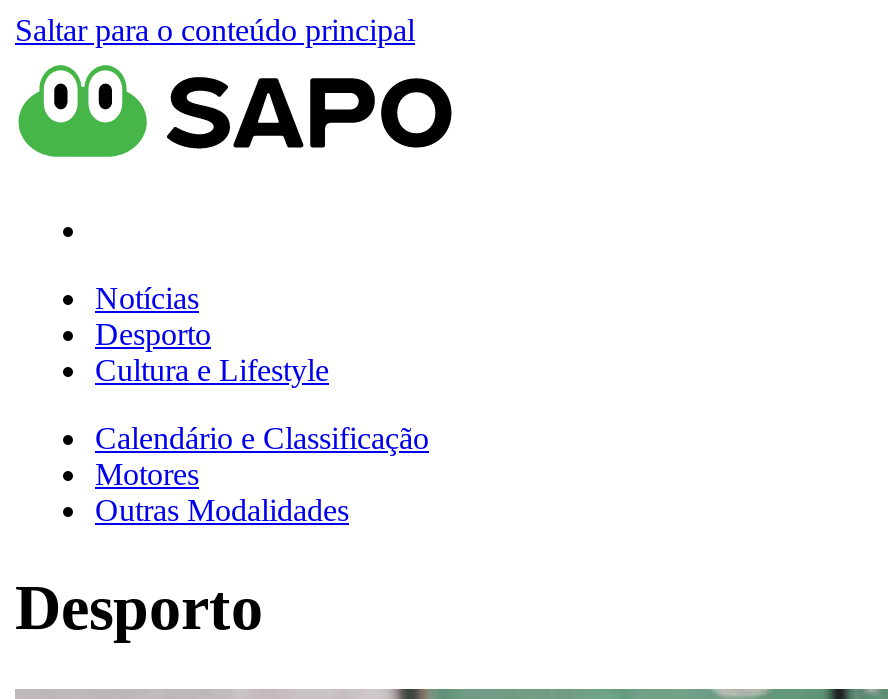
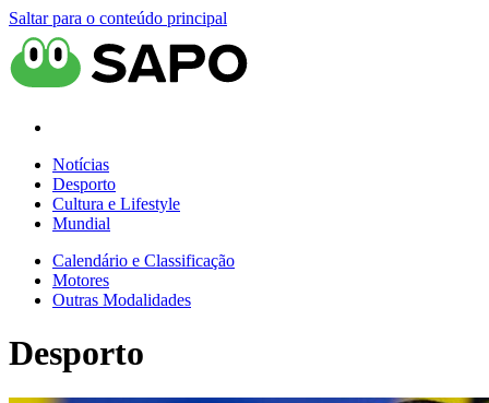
+ Mundial
